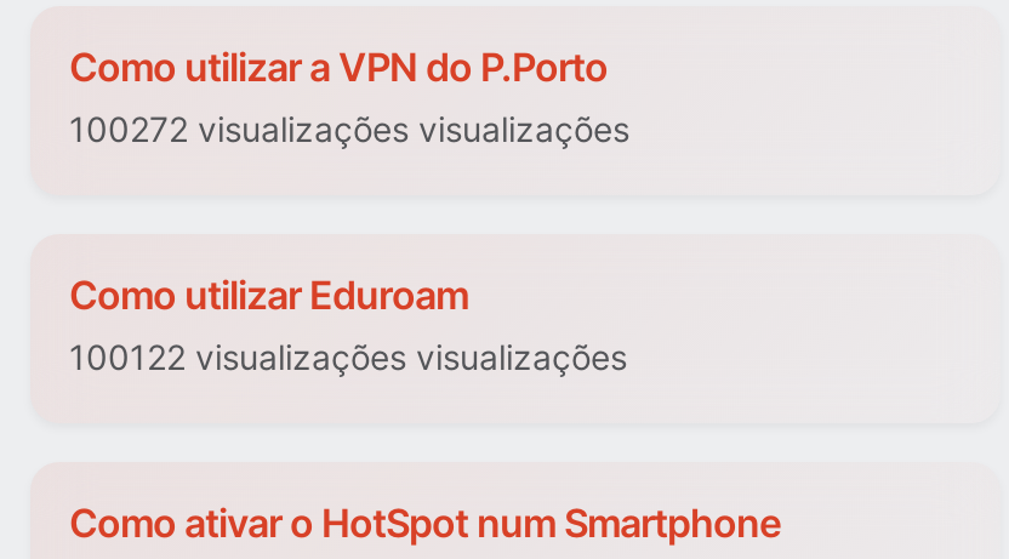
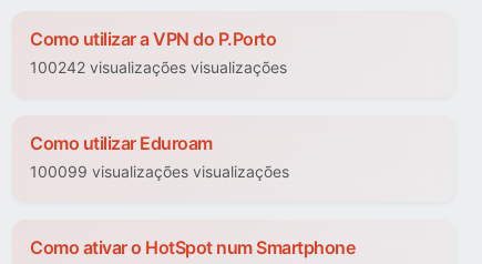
- 100272 visualizações visualizações
+ 100242 visualizações visualizações

- 100122 visualizações visualizações
+ 100099 visualizações visualizações
